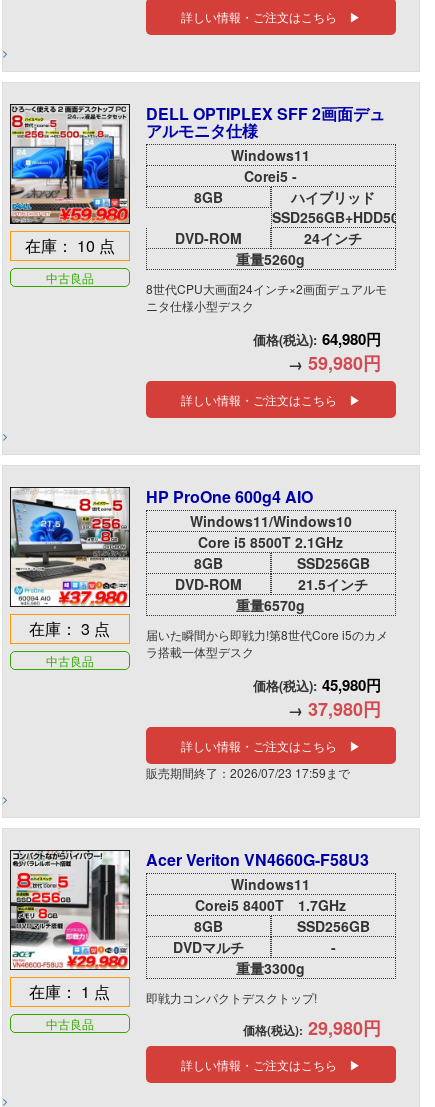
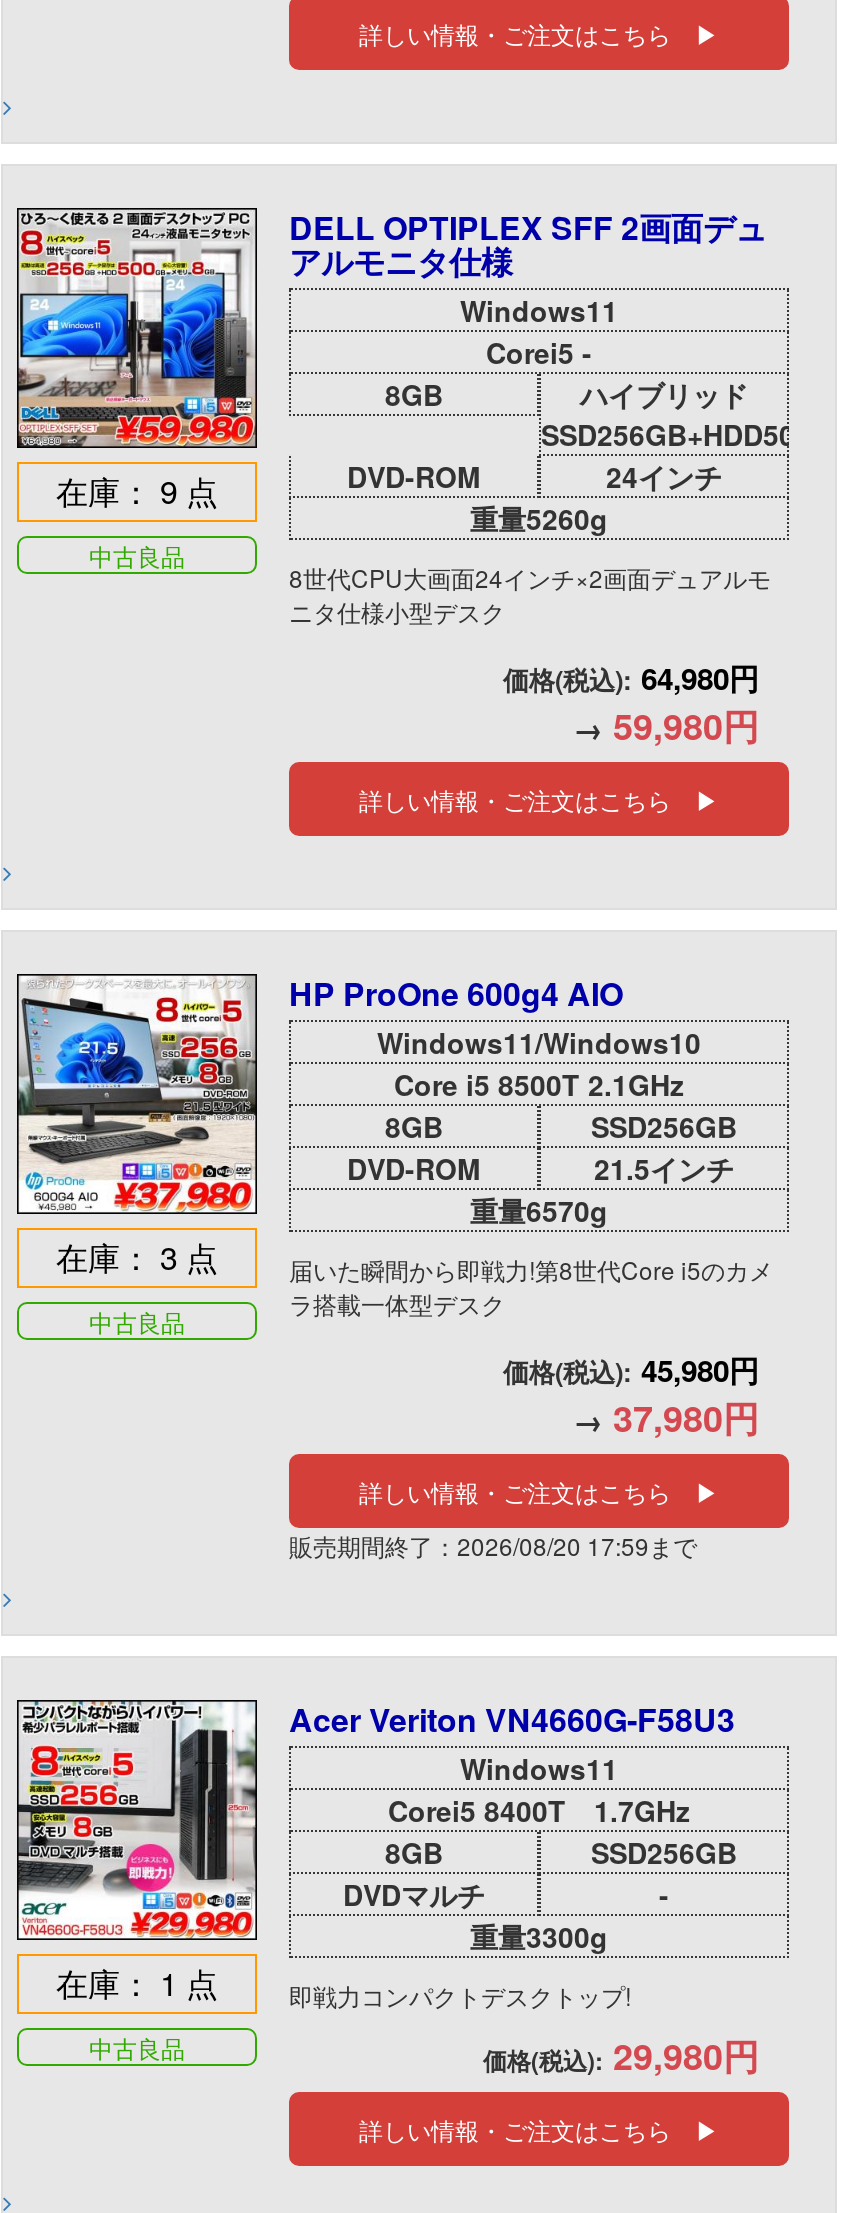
- 在庫： 10 点
+ 在庫： 9 点

- 販売期間終了：2026/07/23 17:59まで
+ 販売期間終了：2026/08/20 17:59まで
